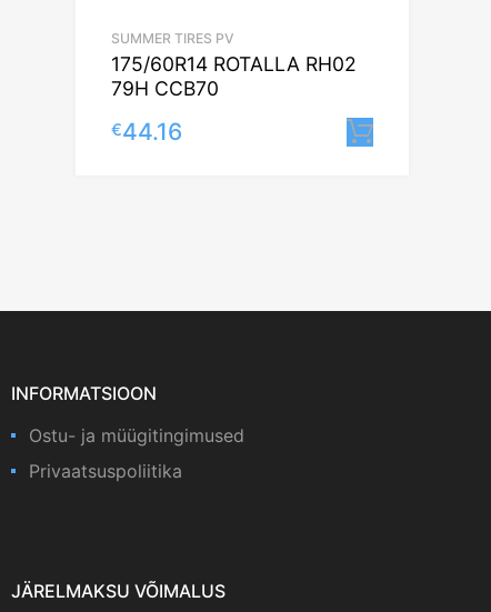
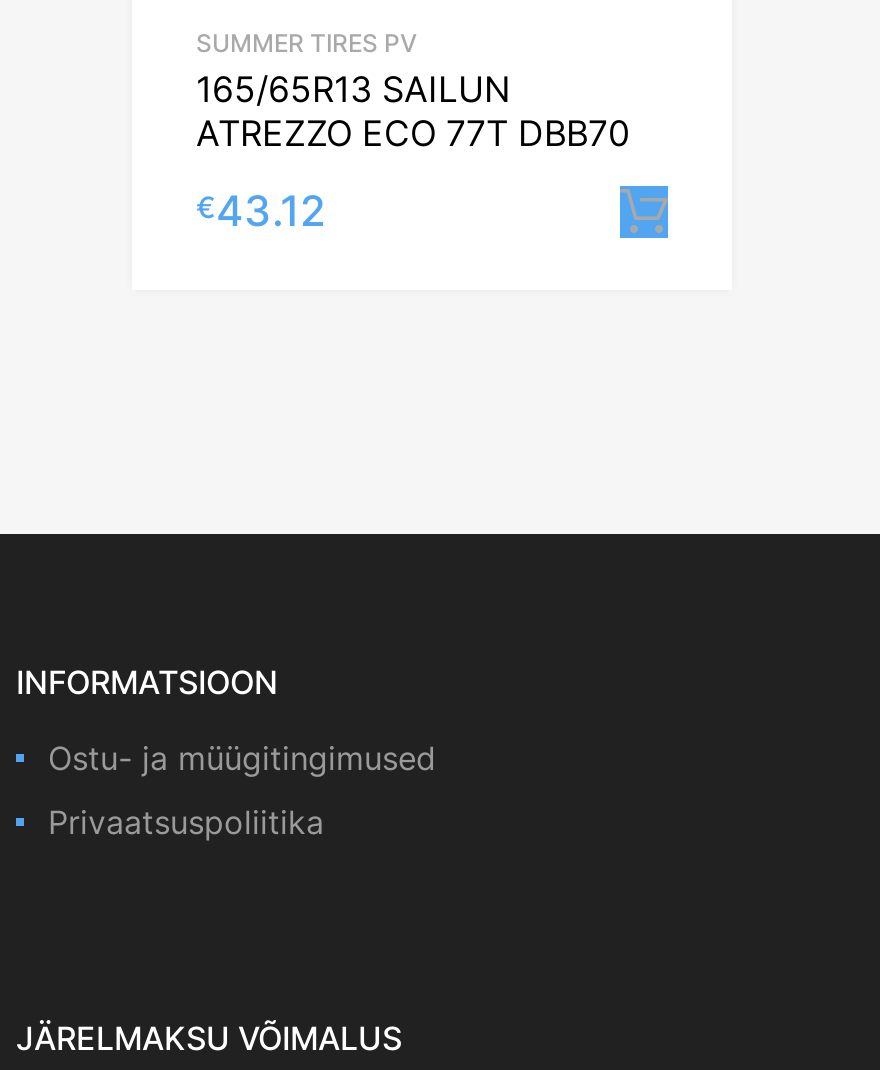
- 175/60R14 ROTALLA RH02
- 79H CCB70
+ 165/65R13 SAILUN
+ ATREZZO ECO 77T DBB70

- €44.16
+ €43.12
